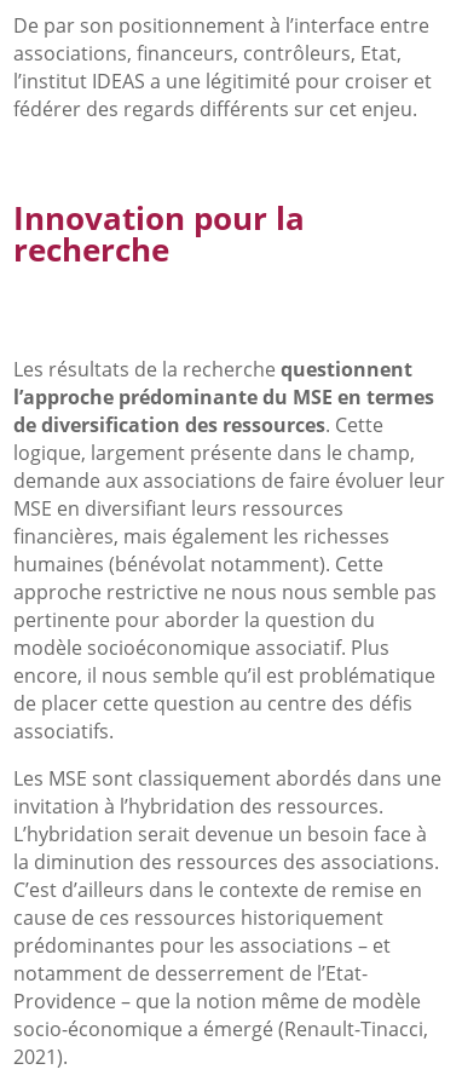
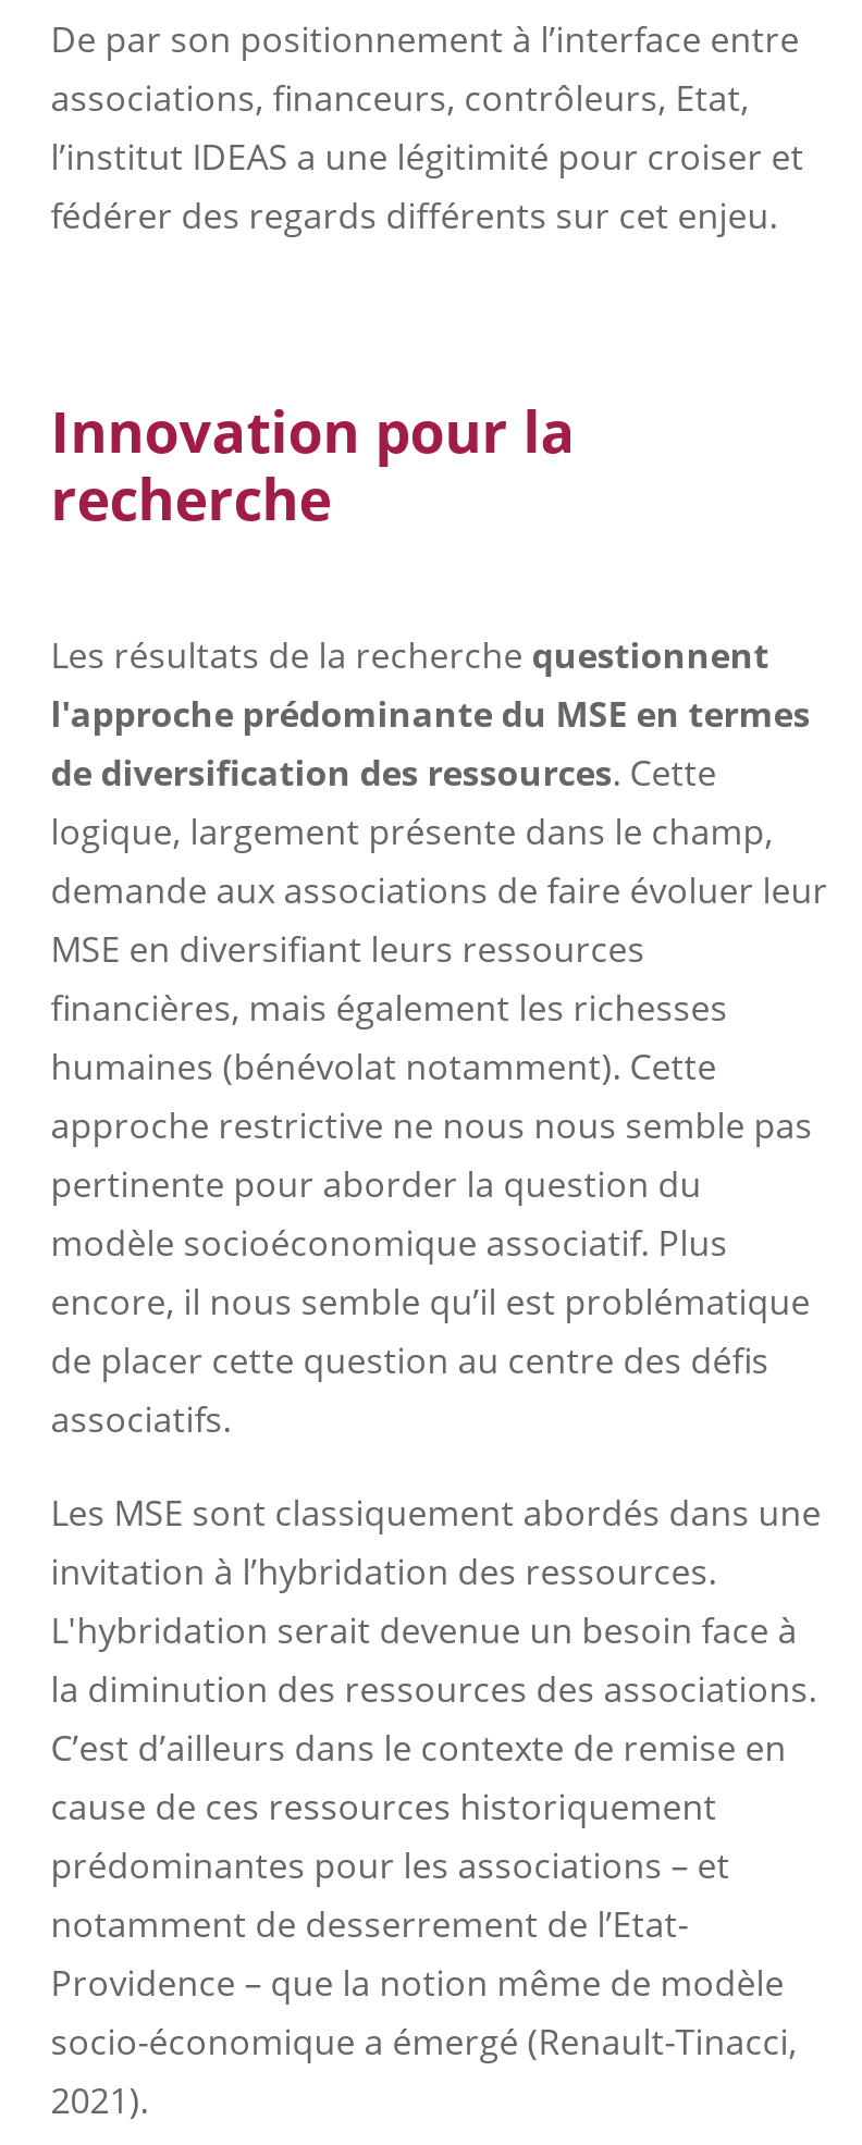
- l’approche prédominante du MSE en termes
+ l'approche prédominante du MSE en termes

- L’hybridation serait devenue un besoin face à
+ L'hybridation serait devenue un besoin face à
